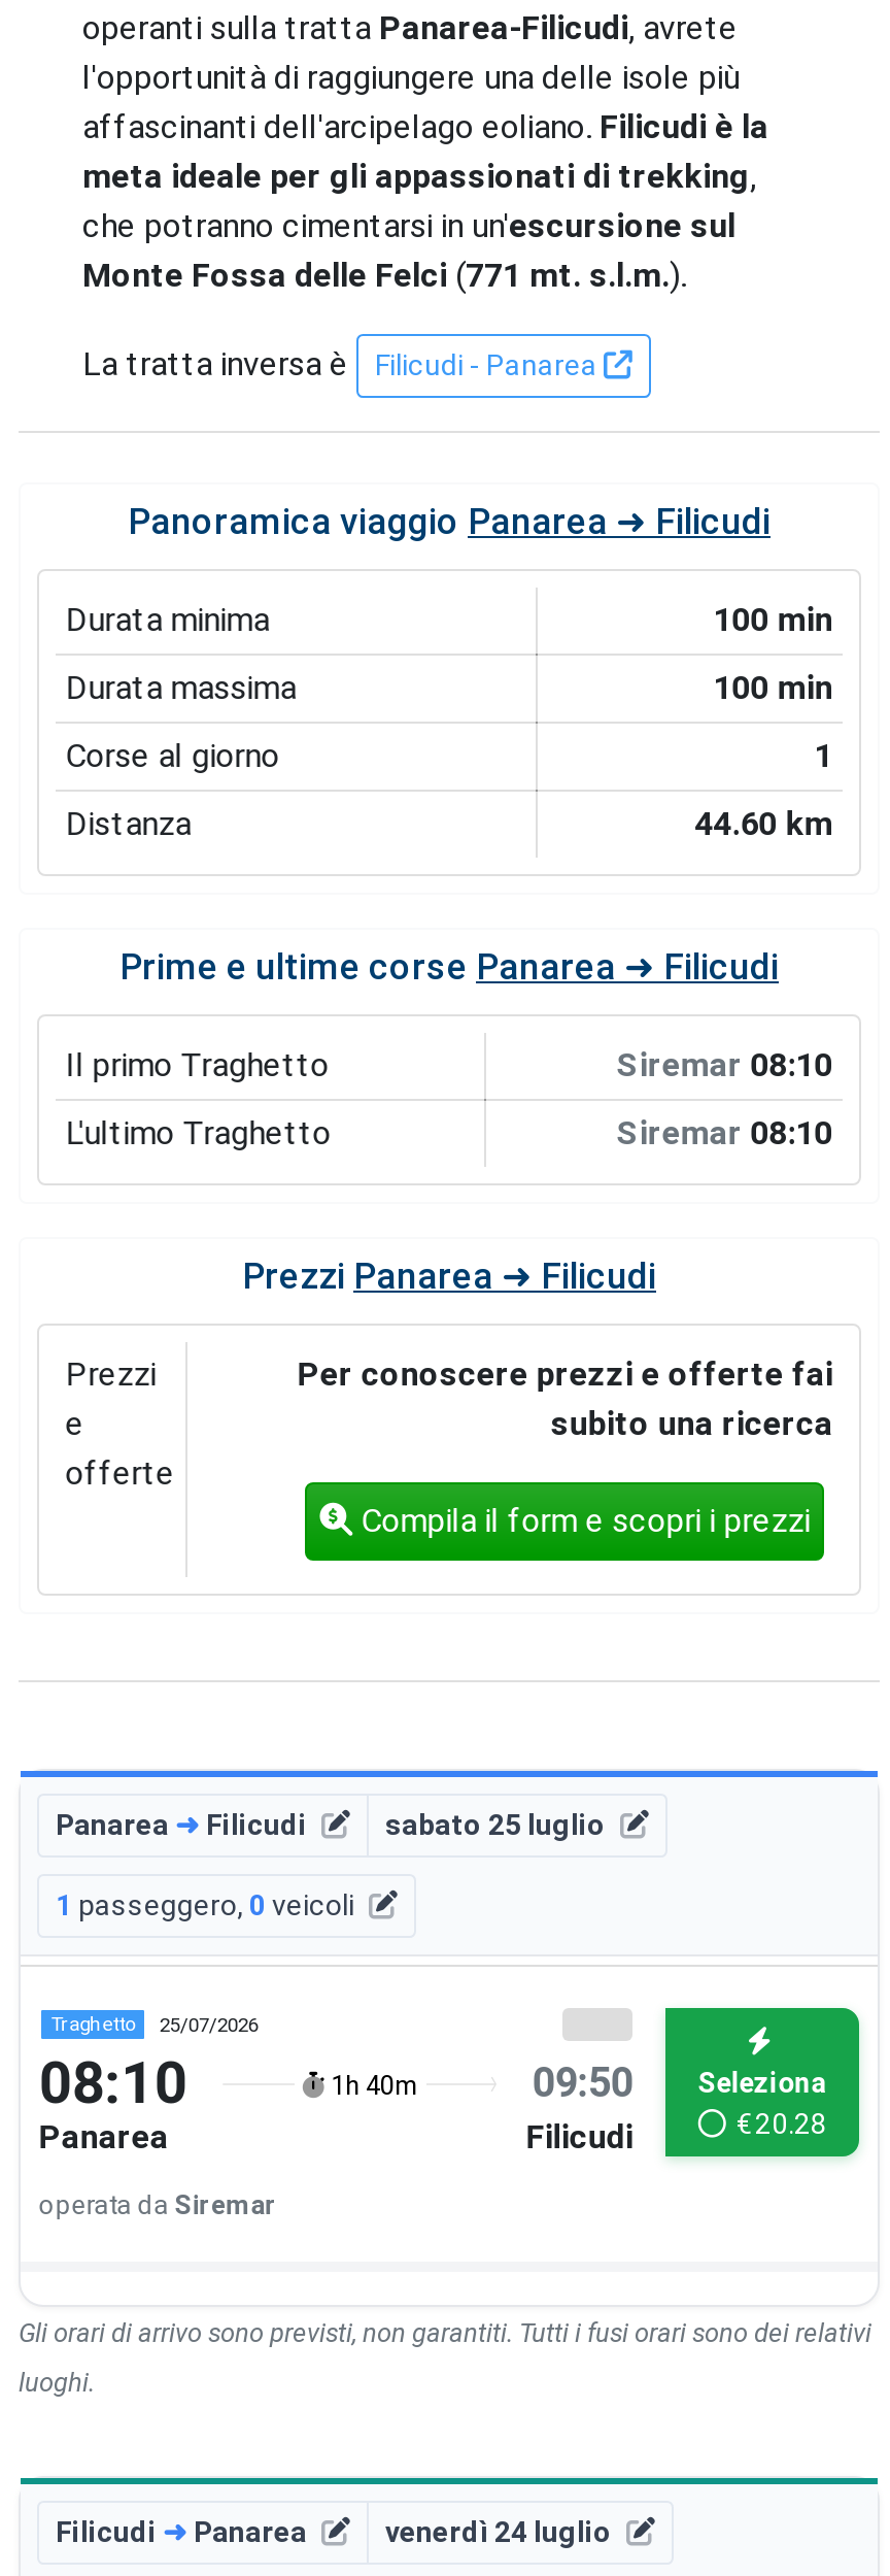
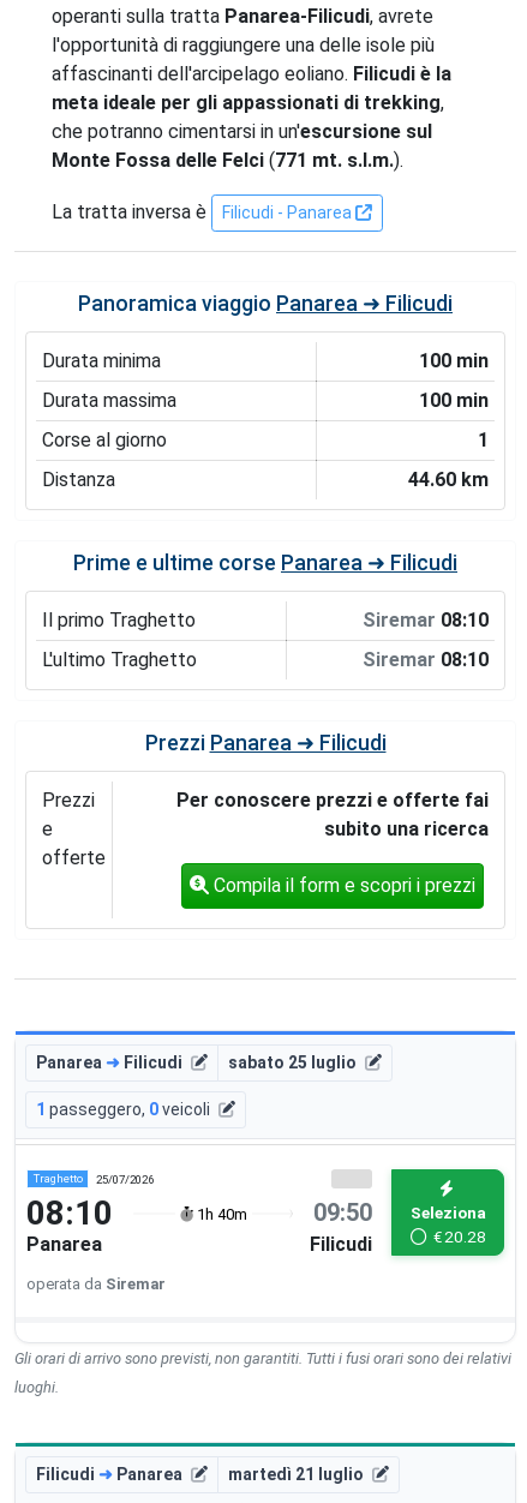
- venerdì 24 luglio
+ martedì 21 luglio
